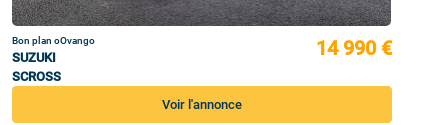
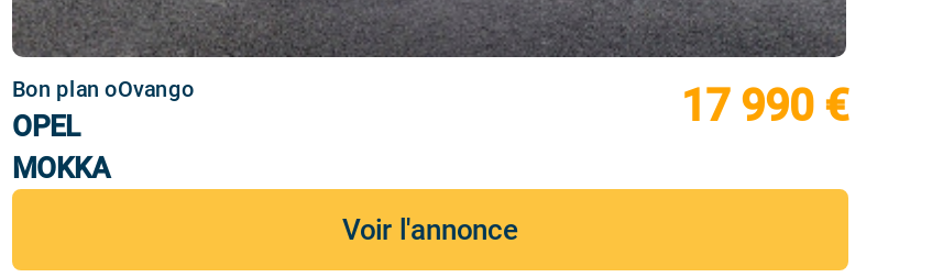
- 14 990 €
+ 17 990 €

- SUZUKI
- SCROSS
+ OPEL
+ MOKKA
